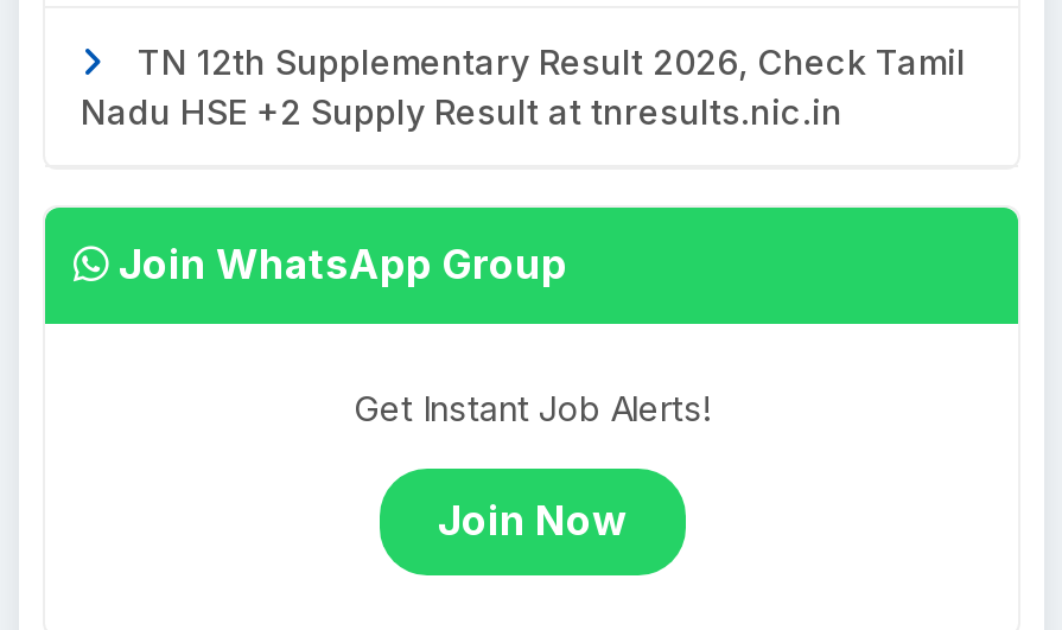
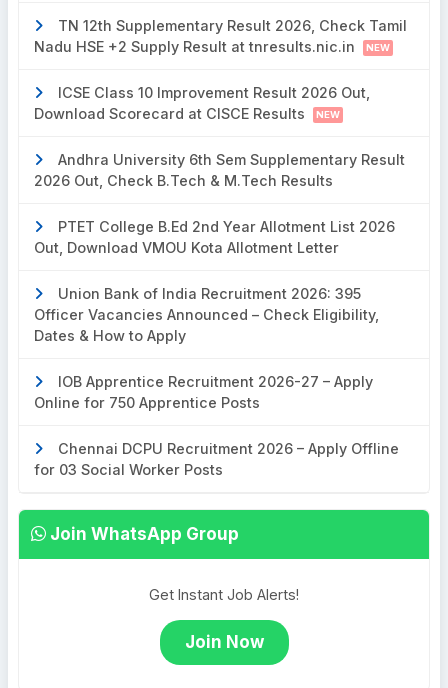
+ NEW
+ ICSE Class 10 Improvement Result 2026 Out,
+ Download Scorecard at CISCE Results
+ NEW
+ Andhra University 6th Sem Supplementary Result
+ 2026 Out, Check B.Tech & M.Tech Results
+ PTET College B.Ed 2nd Year Allotment List 2026
+ Out, Download VMOU Kota Allotment Letter
+ Union Bank of India Recruitment 2026: 395
+ Officer Vacancies Announced – Check Eligibility,
+ Dates & How to Apply
+ IOB Apprentice Recruitment 2026-27 – Apply
+ Online for 750 Apprentice Posts
+ Chennai DCPU Recruitment 2026 – Apply Offline
+ for 03 Social Worker Posts
